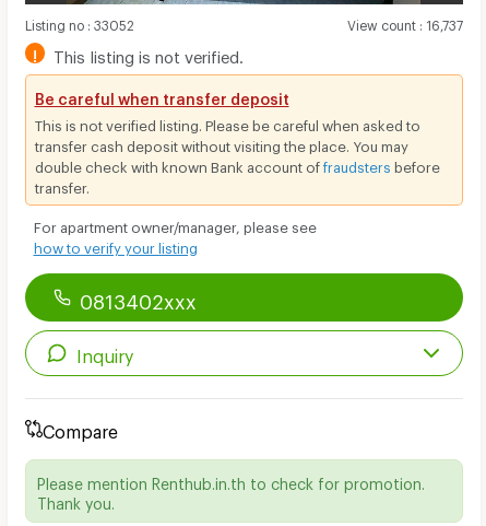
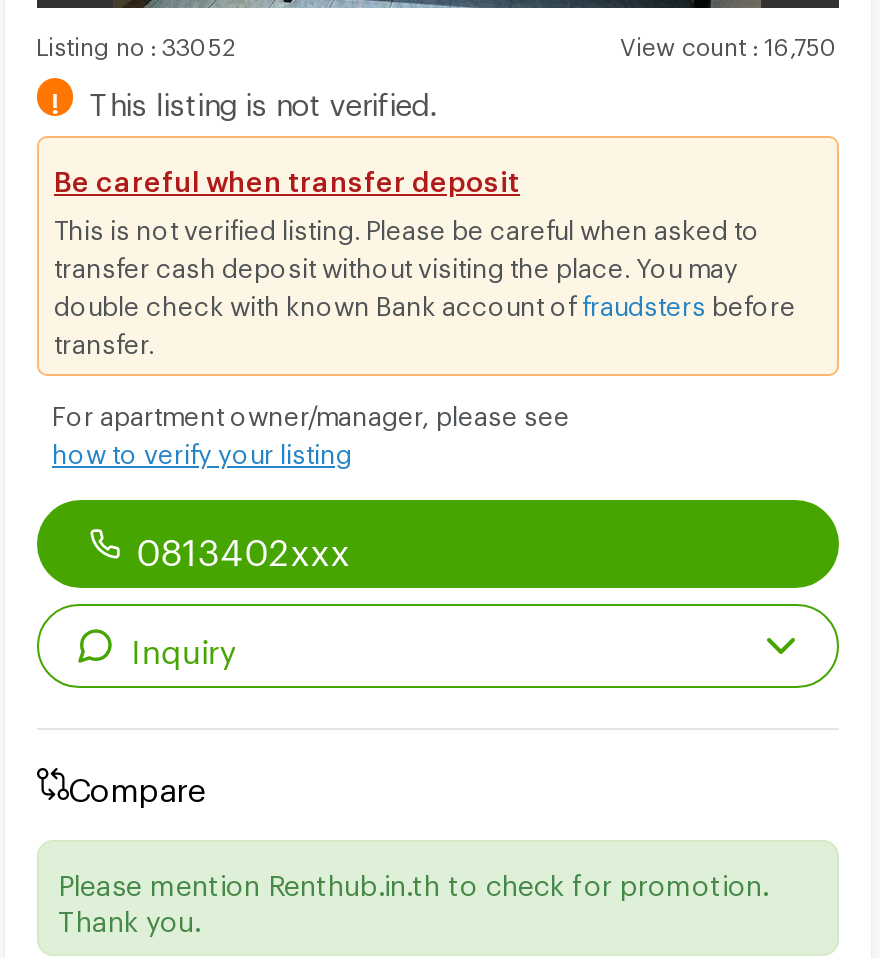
- View count: 16,737
+ View count: 16,750
